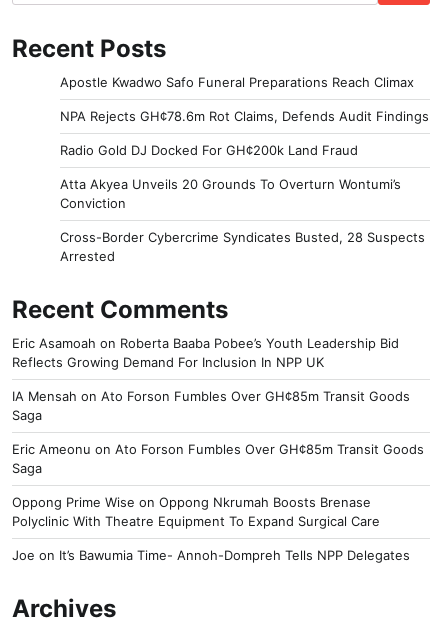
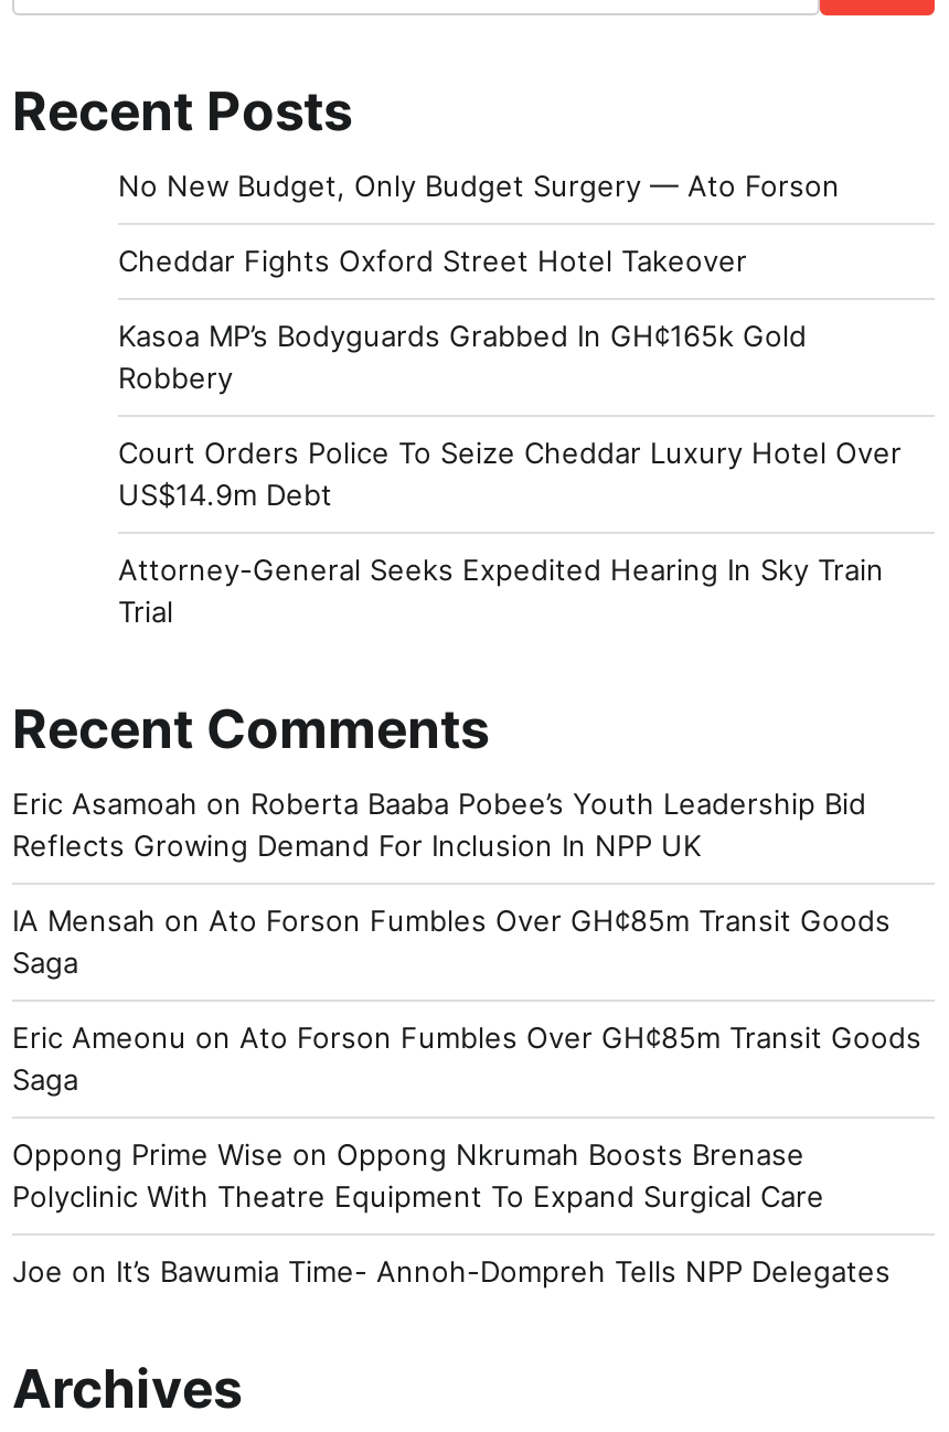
- Apostle Kwadwo Safo Funeral Preparations Reach Climax
+ No New Budget, Only Budget Surgery — Ato Forson

- NPA Rejects GH¢78.6m Rot Claims, Defends Audit Findings
+ Cheddar Fights Oxford Street Hotel Takeover

- Radio Gold DJ Docked For GH¢200k Land Fraud
+ Kasoa MP’s Bodyguards Grabbed In GH¢165k Gold
+ Robbery

- Atta Akyea Unveils 20 Grounds To Overturn Wontumi’s
- Conviction
+ Court Orders Police To Seize Cheddar Luxury Hotel Over
+ US$14.9m Debt

- Cross-Border Cybercrime Syndicates Busted, 28 Suspects
- Arrested
+ Attorney-General Seeks Expedited Hearing In Sky Train
+ Trial
